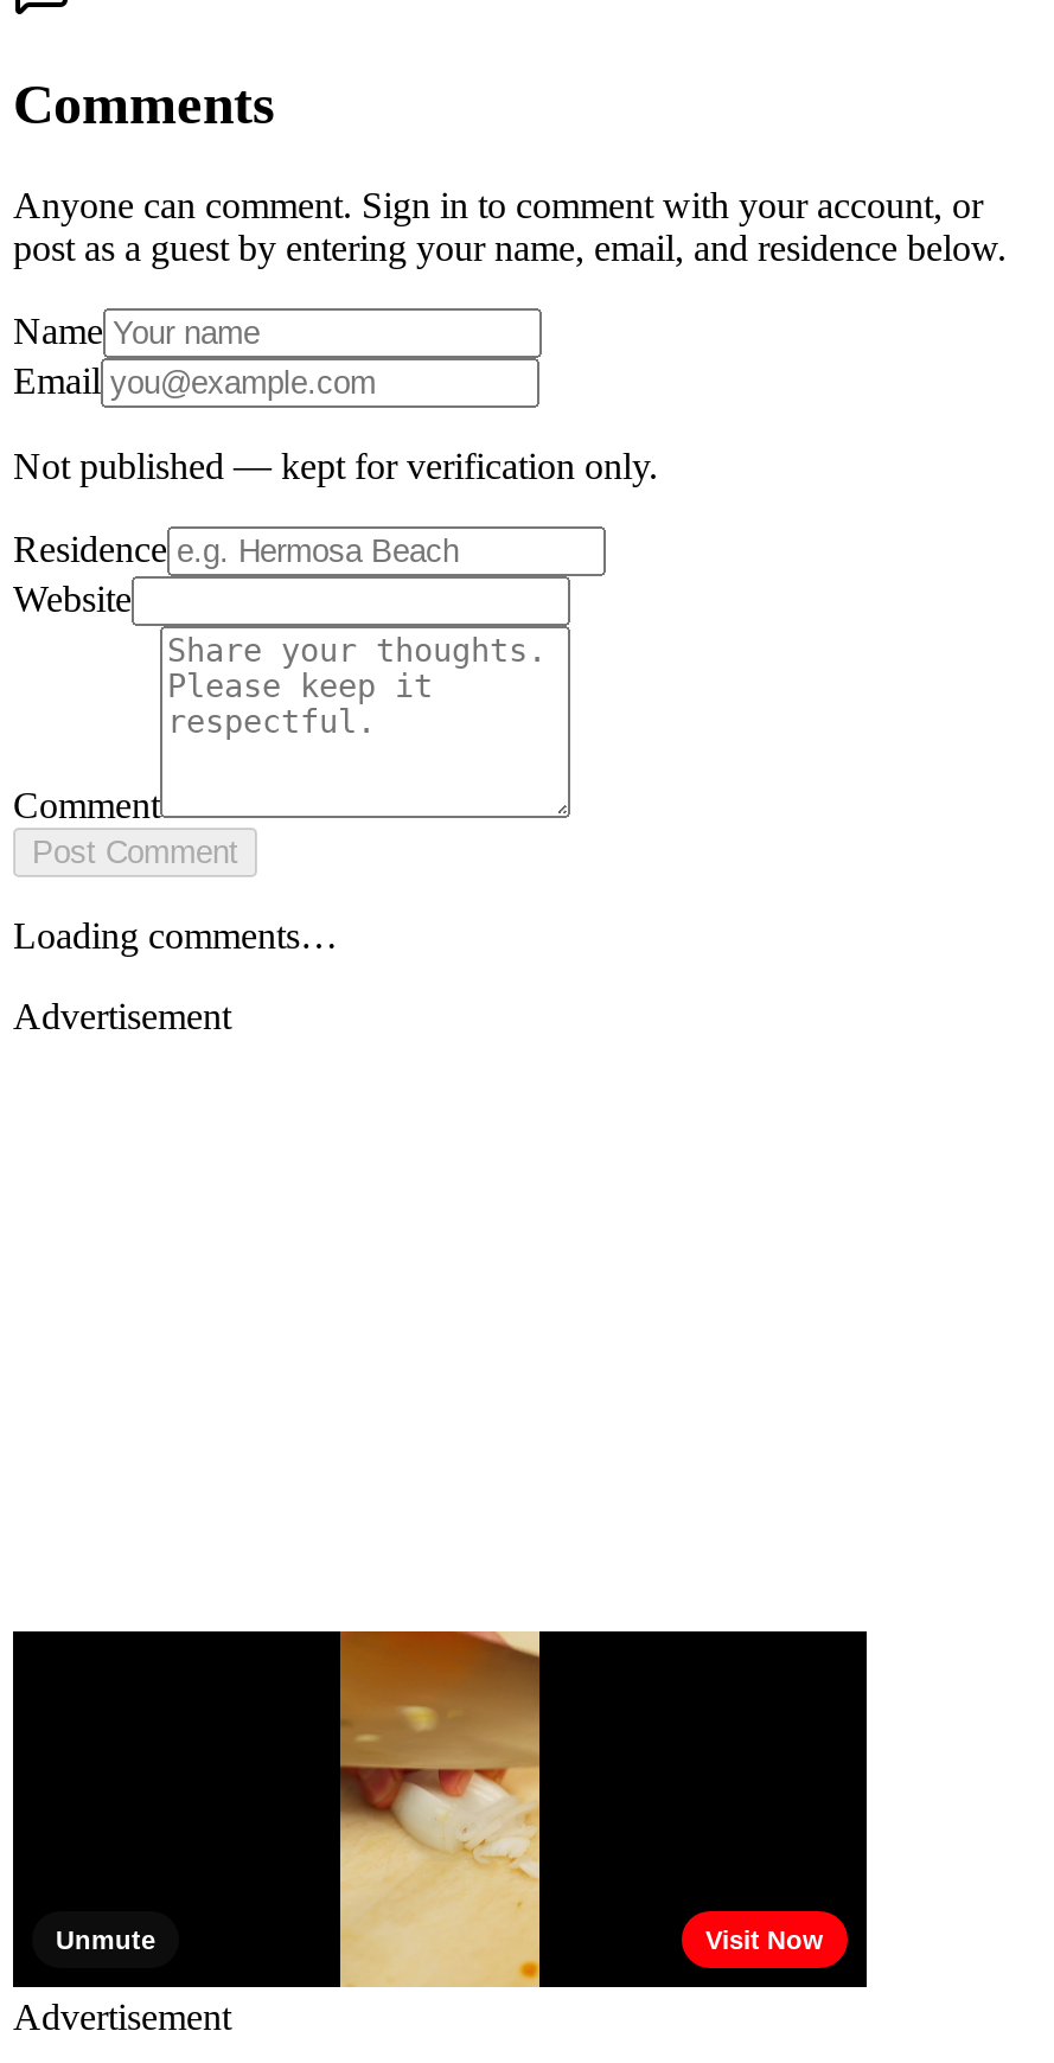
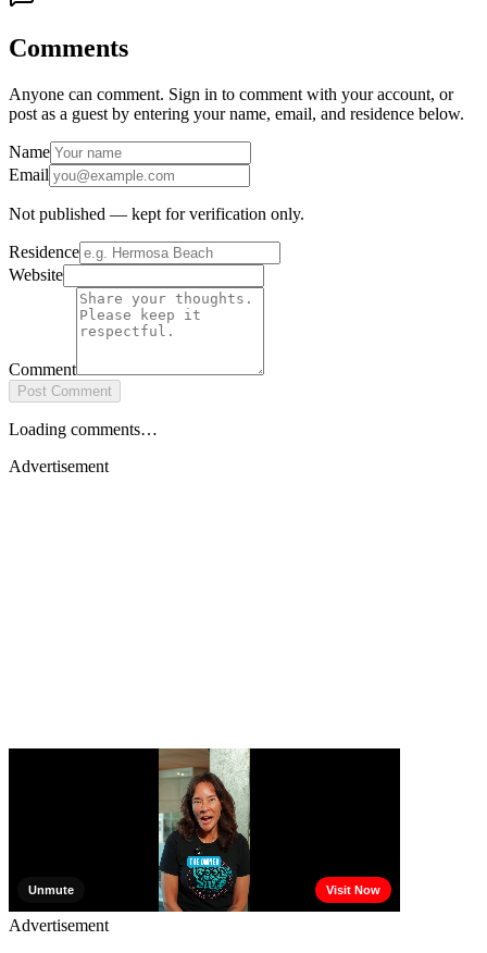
- [image]
+ [image]
